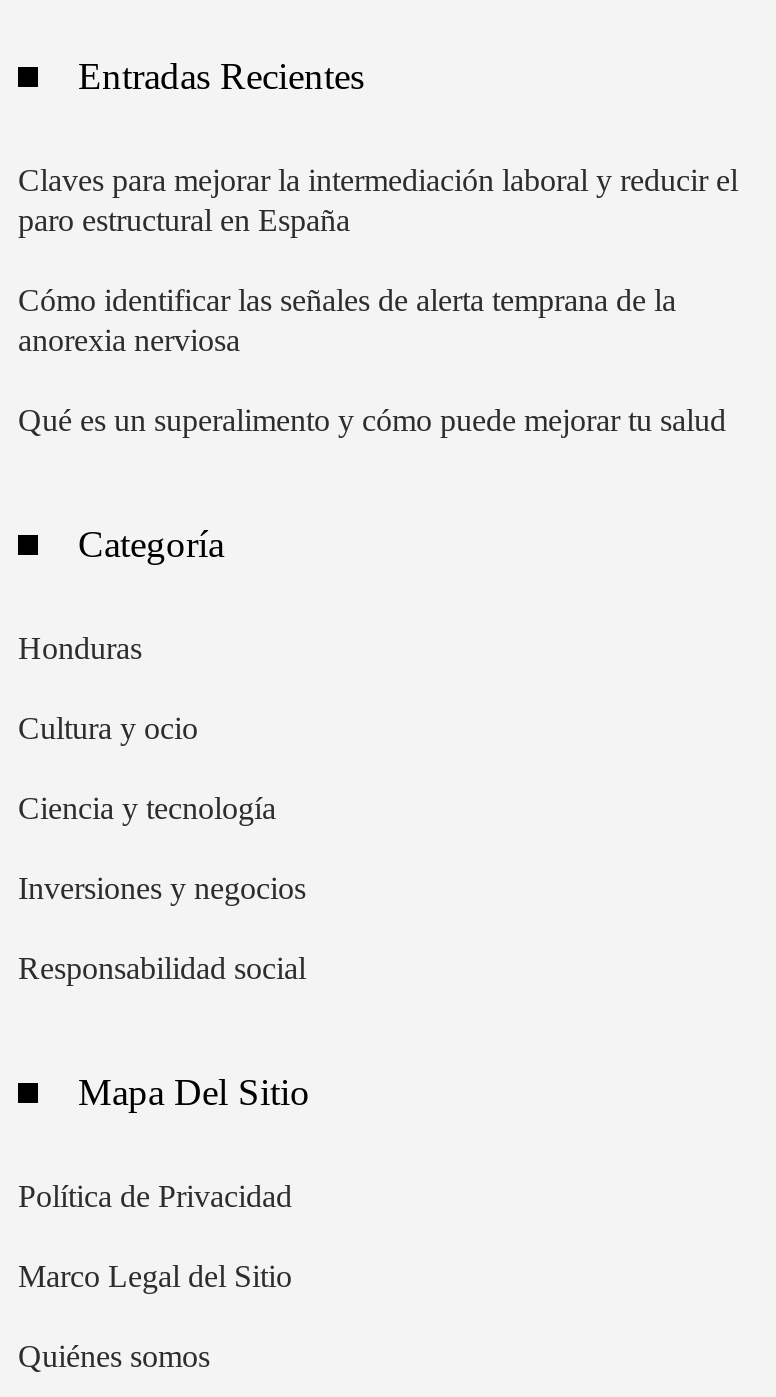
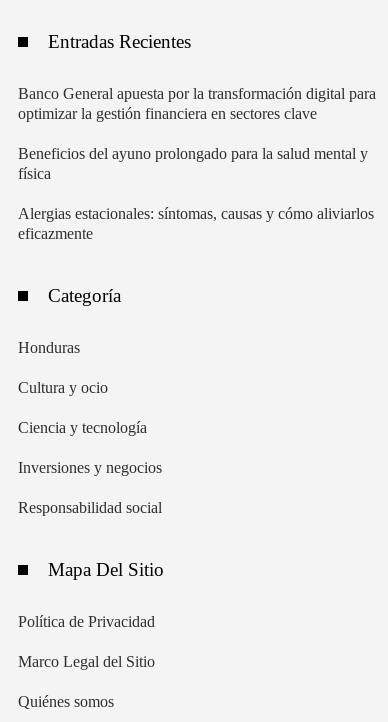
- Claves para mejorar la intermediación laboral y reducir el
- paro estructural en España
+ Banco General apuesta por la transformación digital para
+ optimizar la gestión financiera en sectores clave

- Cómo identificar las señales de alerta temprana de la
- anorexia nerviosa
+ Beneficios del ayuno prolongado para la salud mental y
+ física

- Qué es un superalimento y cómo puede mejorar tu salud
+ Alergias estacionales: síntomas, causas y cómo aliviarlos
+ eficazmente
